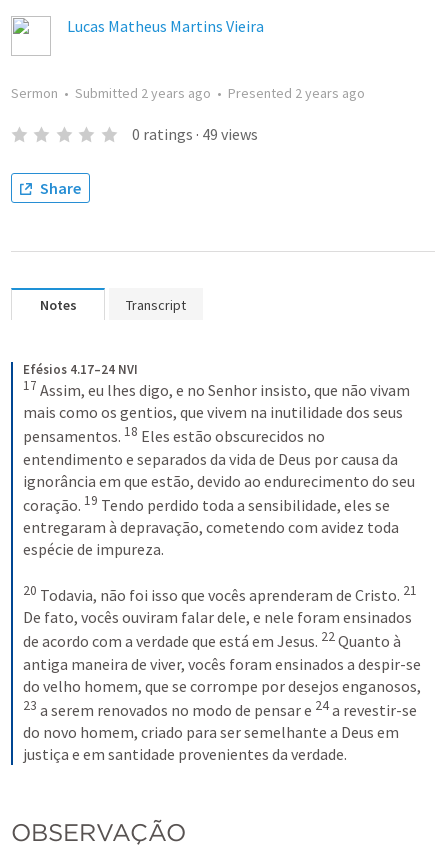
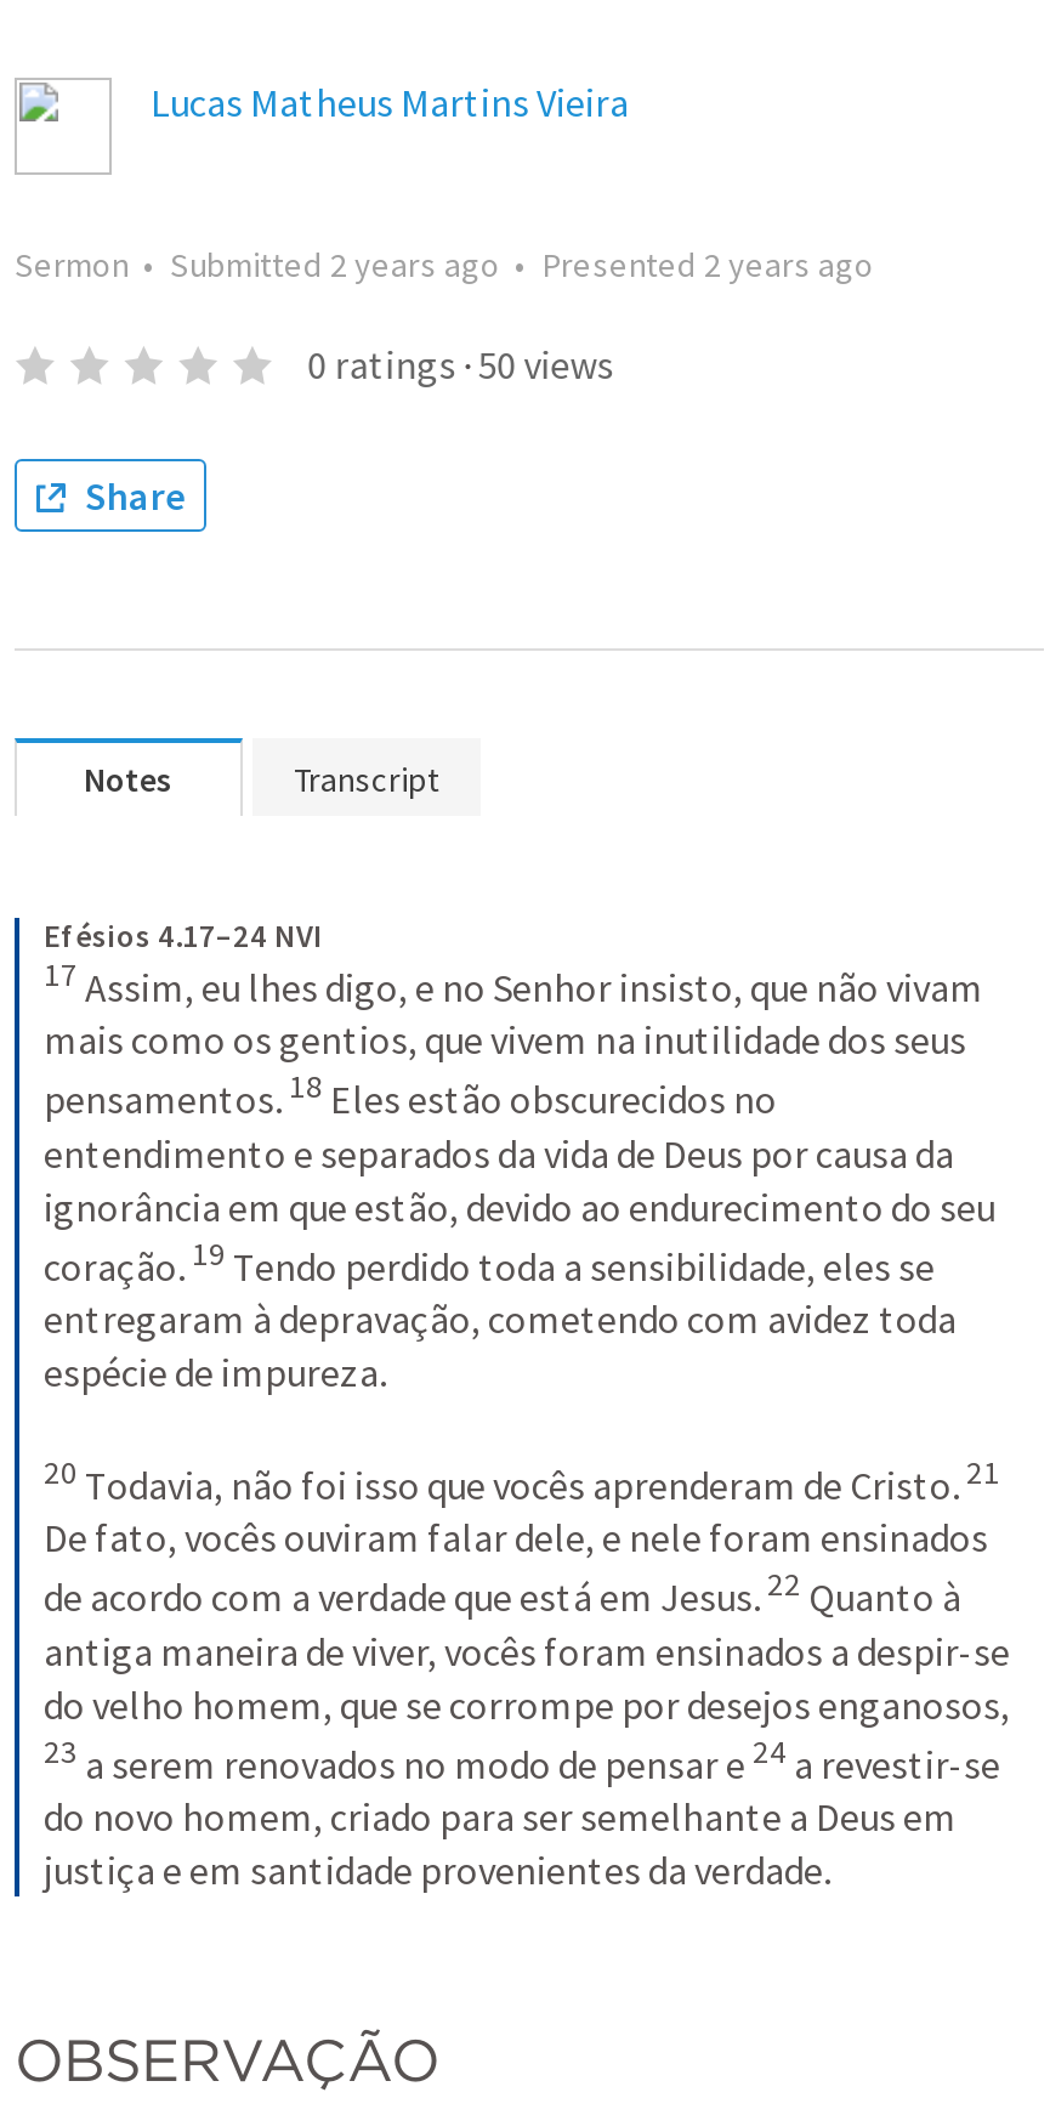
- 0 ratings · 49 views
+ 0 ratings · 50 views
